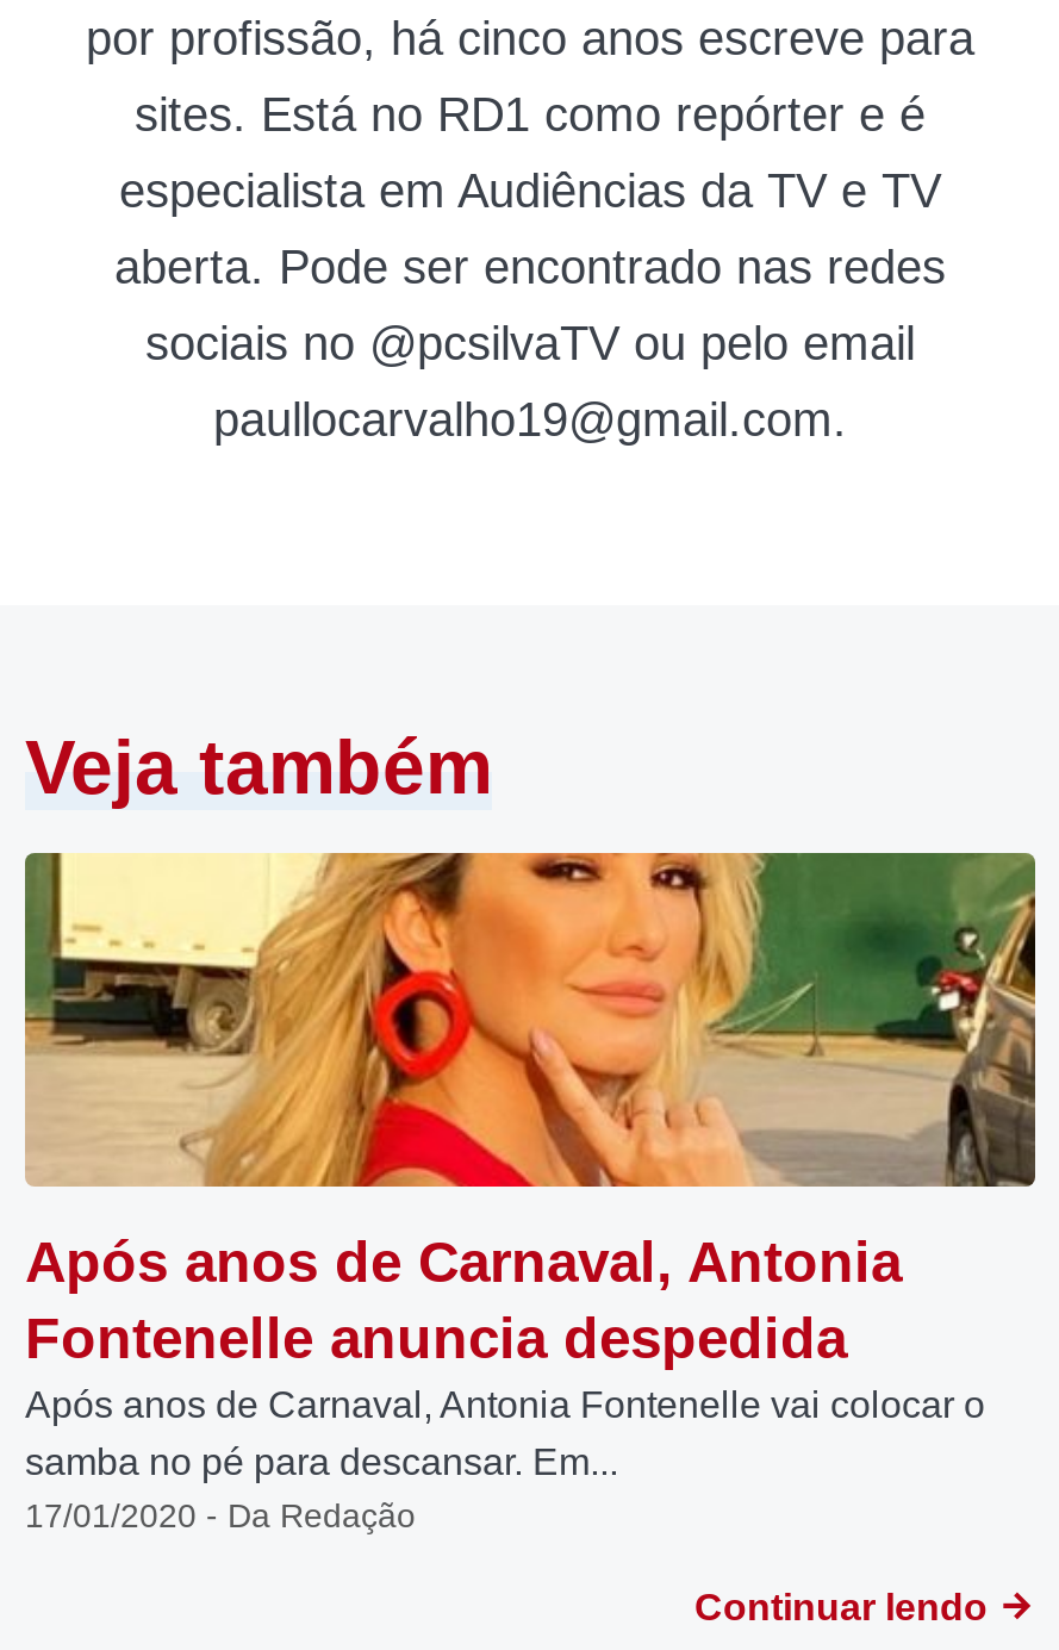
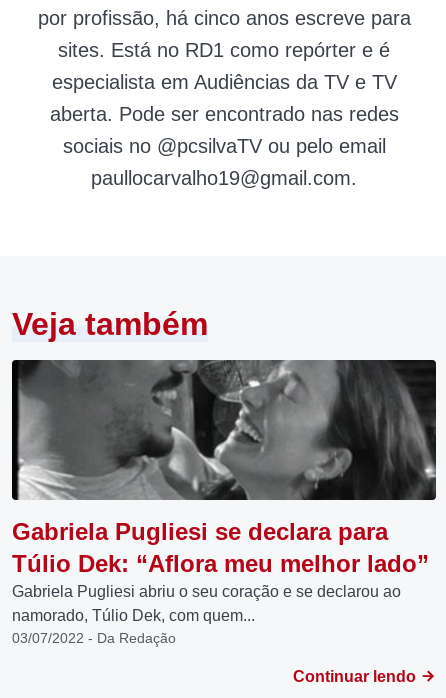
- [image]
- Após anos de Carnaval, Antonia
- Fontenelle anuncia despedida
- Após anos de Carnaval, Antonia Fontenelle vai colocar o
- samba no pé para descansar. Em...
- 17/01/2020 - Da Redação
+ [image]
+ Gabriela Pugliesi se declara para
+ Túlio Dek: “Aflora meu melhor lado”
+ Gabriela Pugliesi abriu o seu coração e se declarou ao
+ namorado, Túlio Dek, com quem...
+ 03/07/2022 - Da Redação
